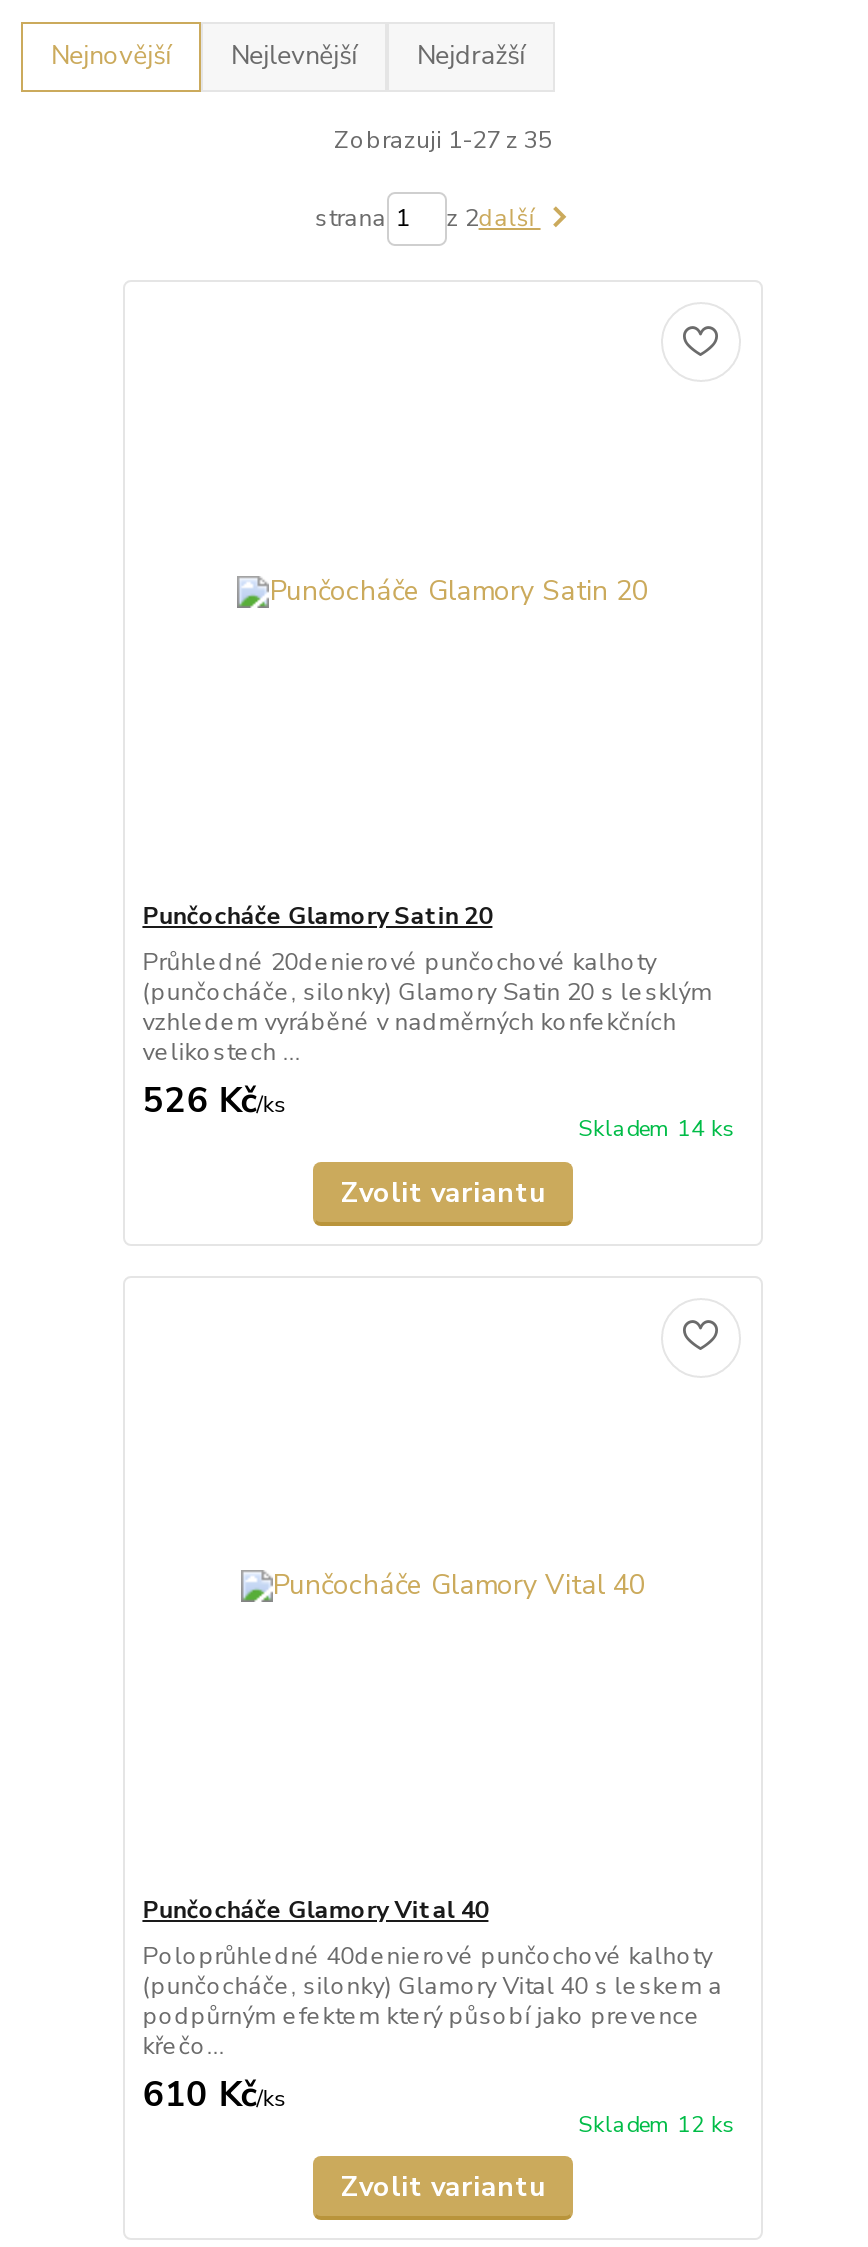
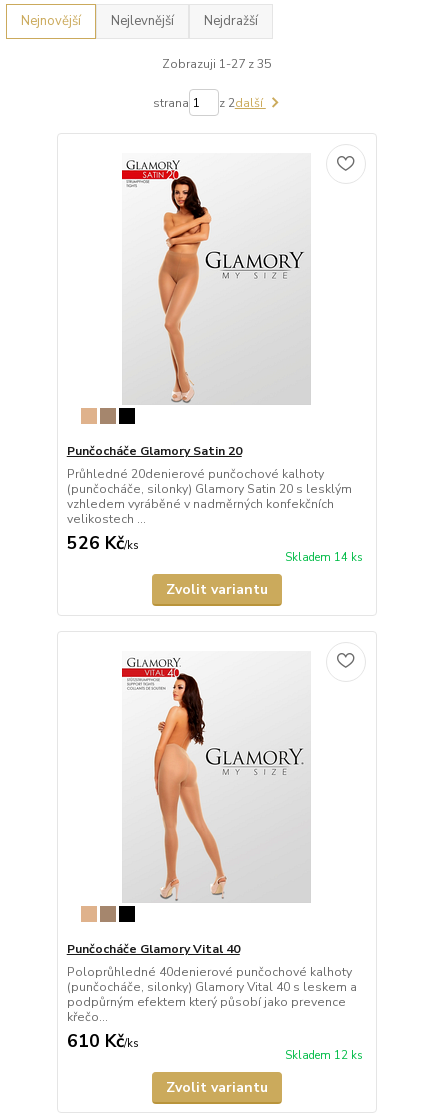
+ [image]

+ [image]
